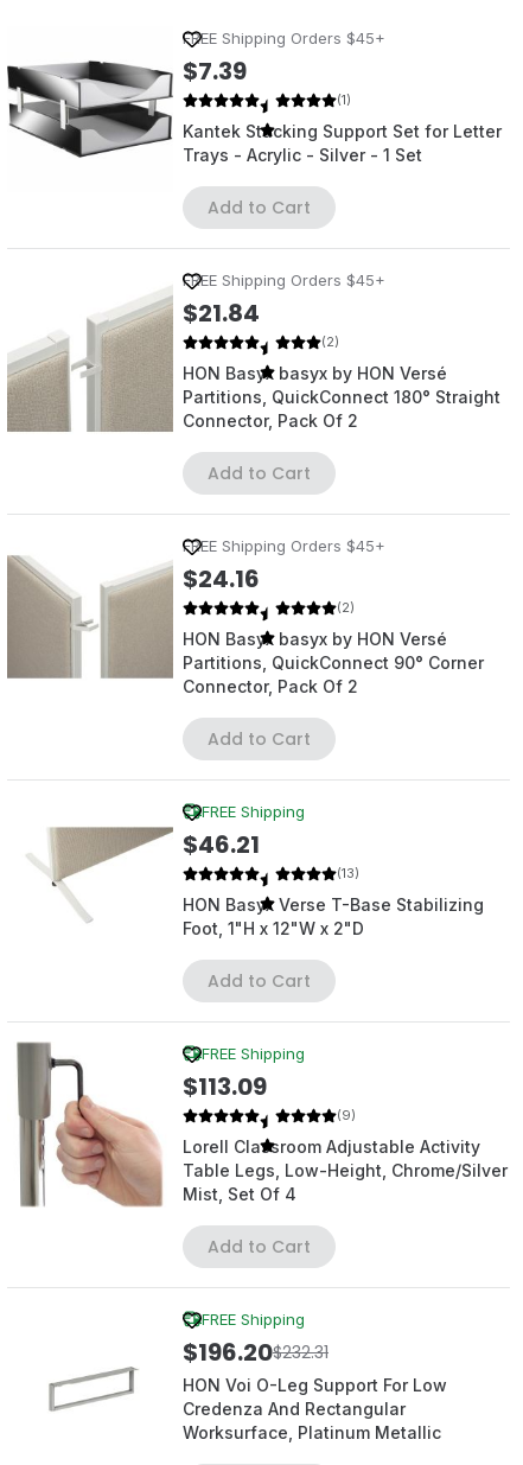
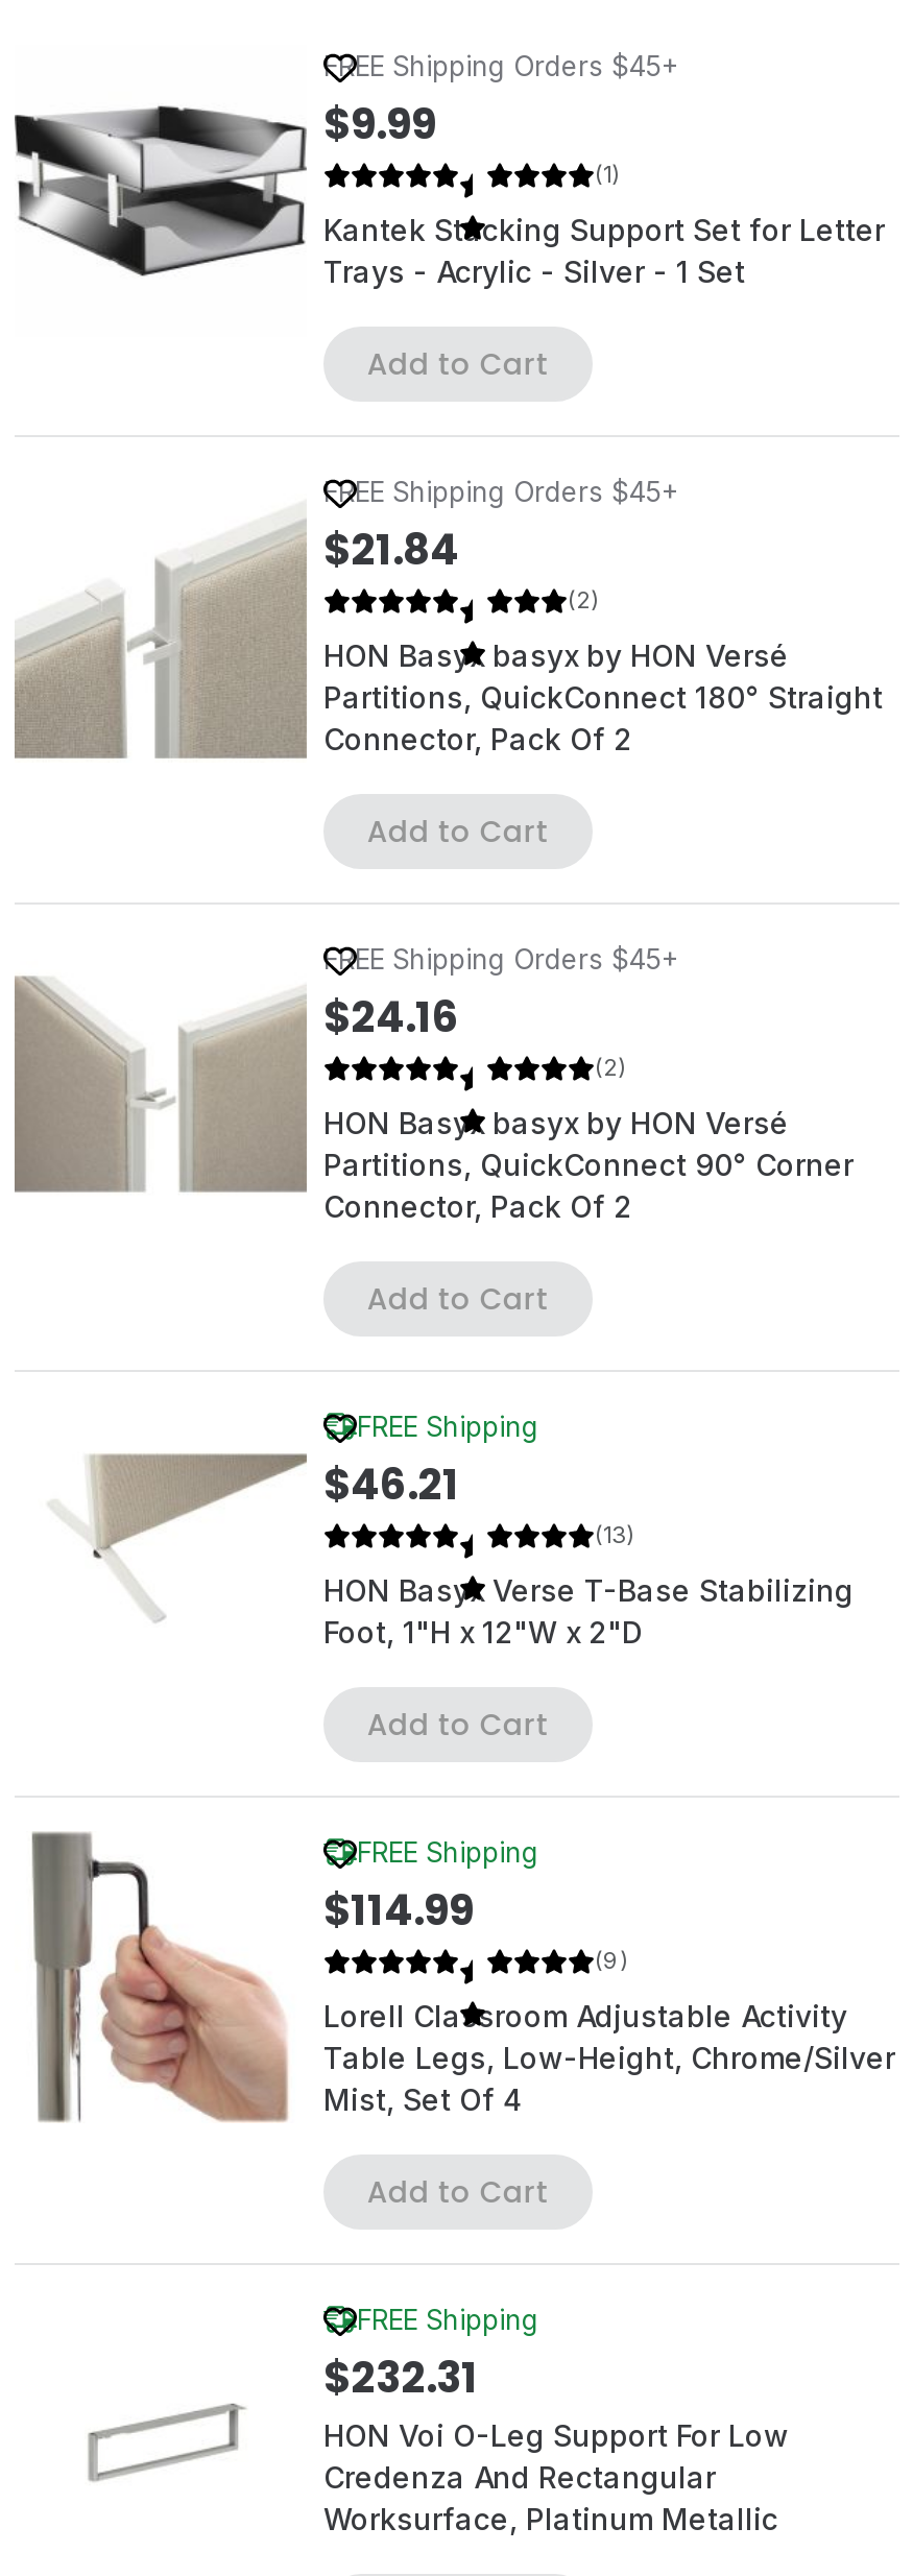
- $7.39
+ $9.99

- $113.09
+ $114.99

- $196.20$232.31
+ $232.31
